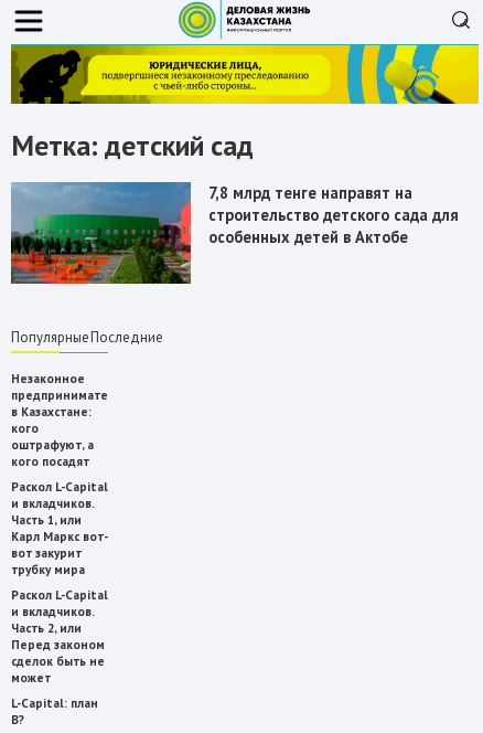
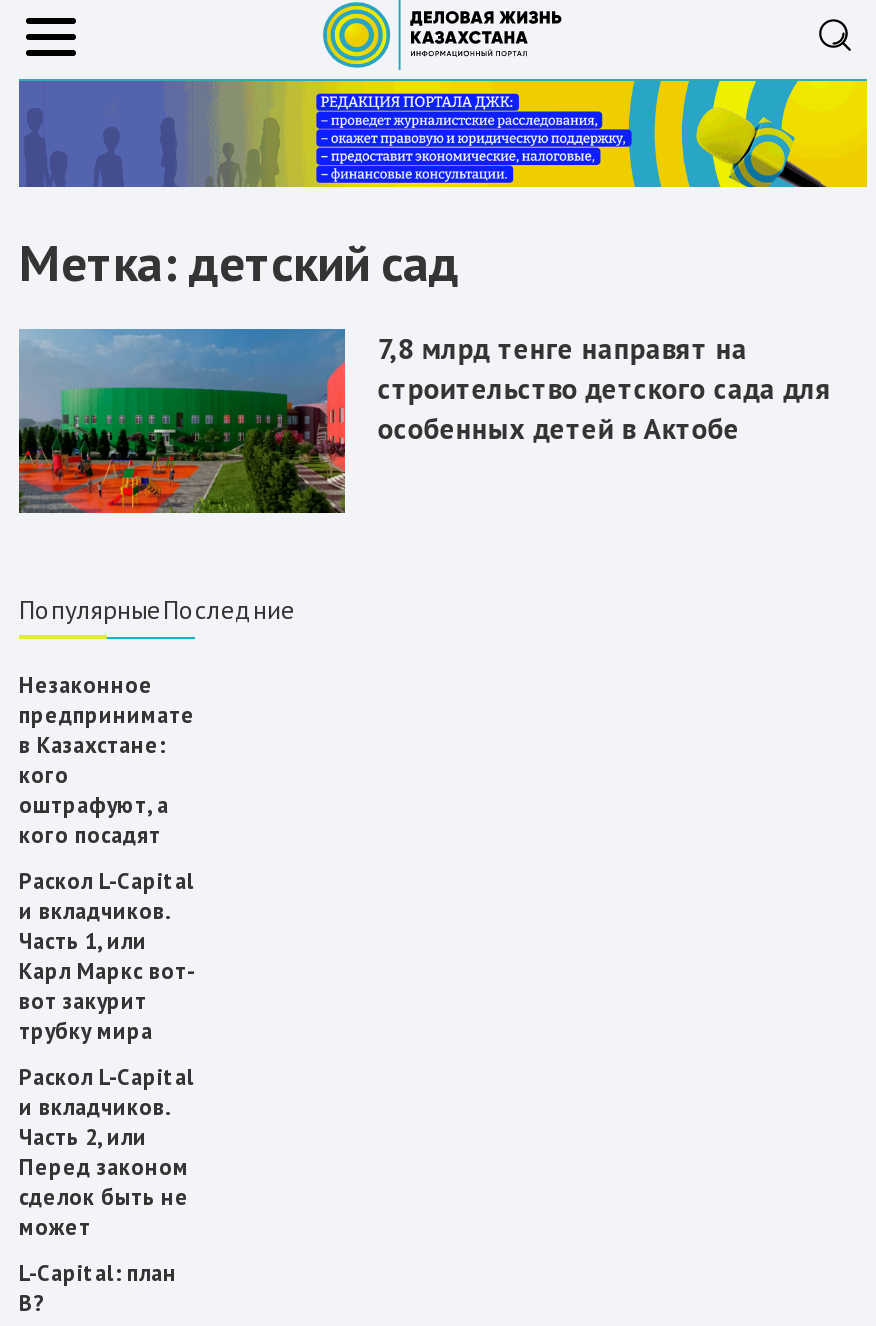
- [image]
+ [image]
